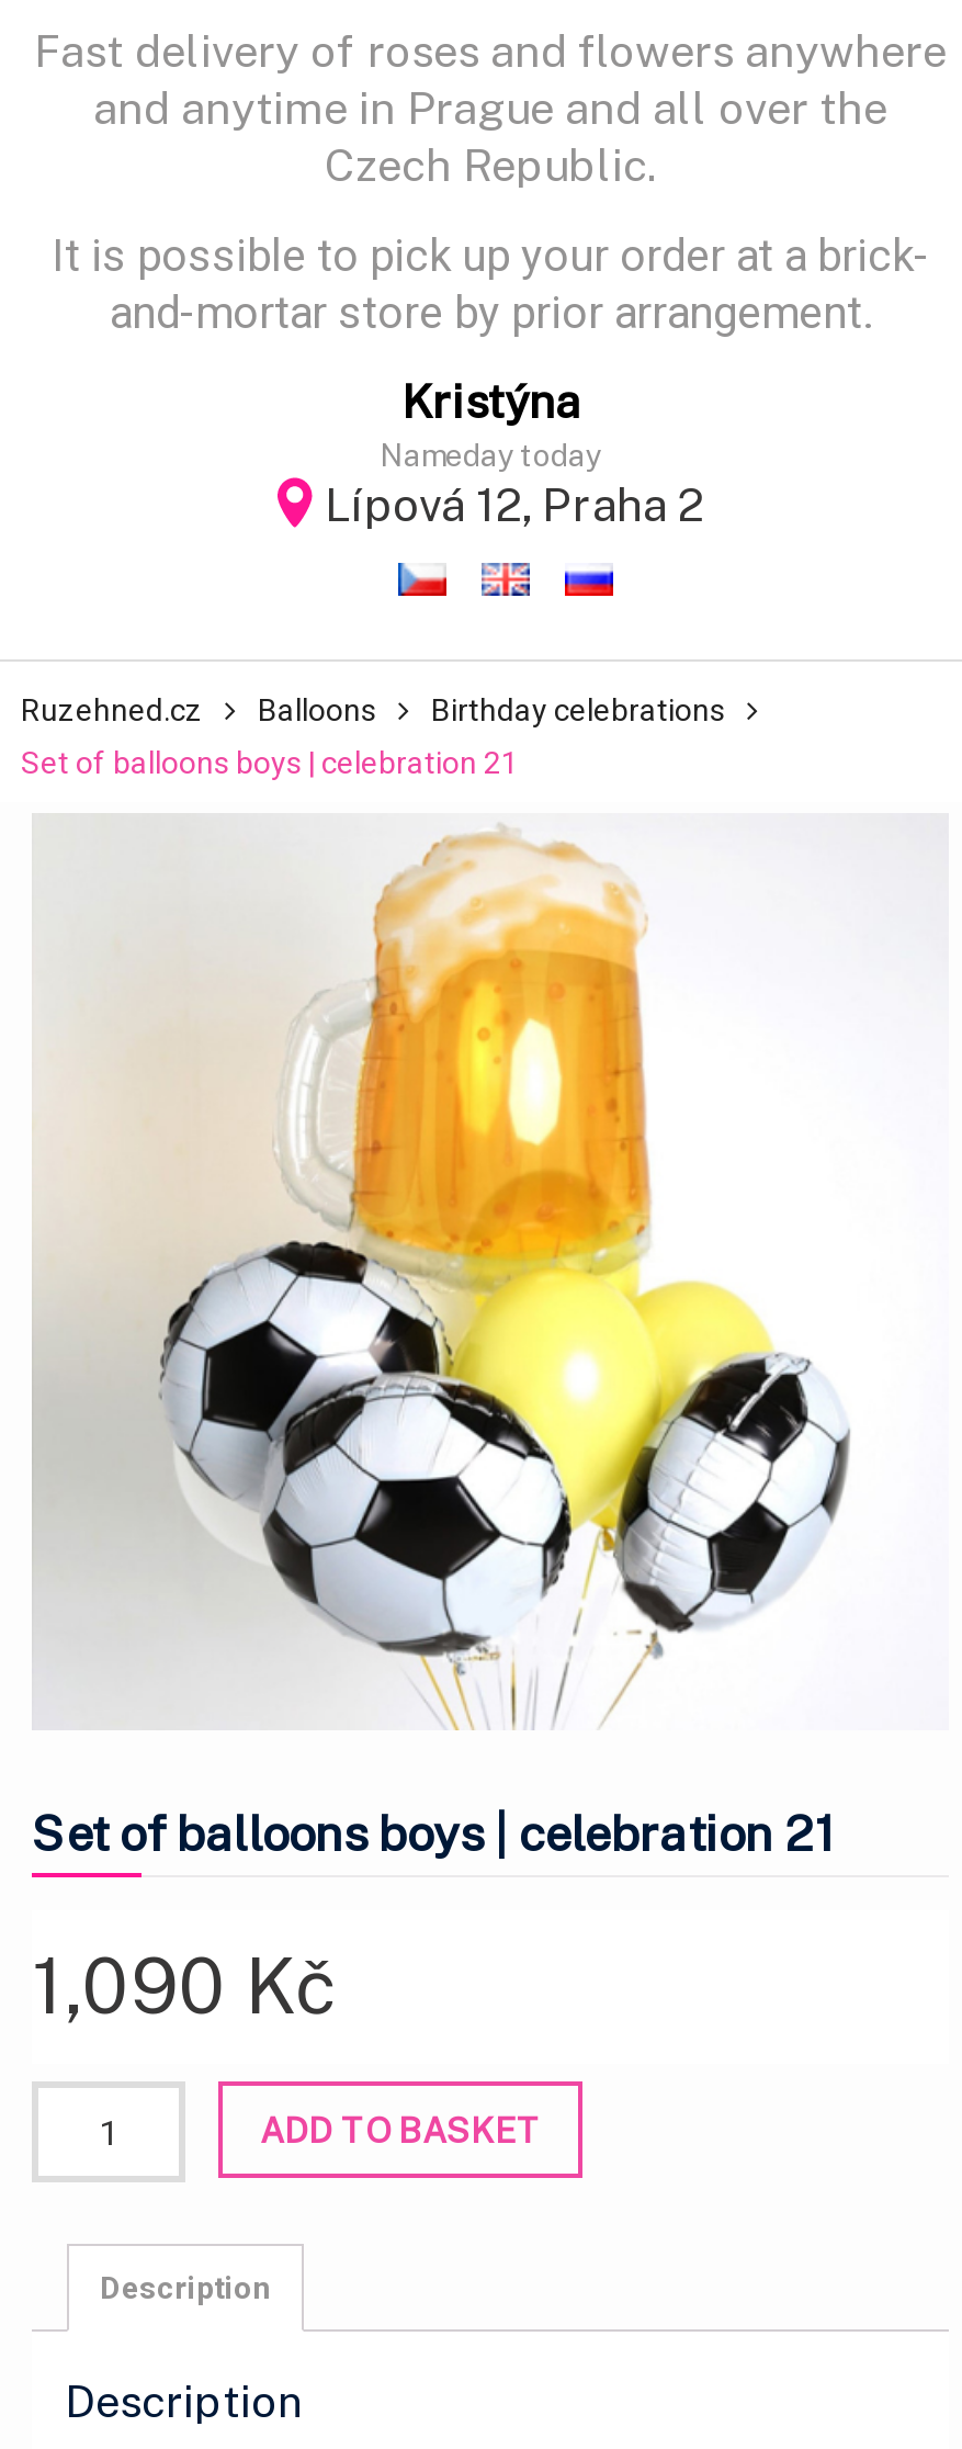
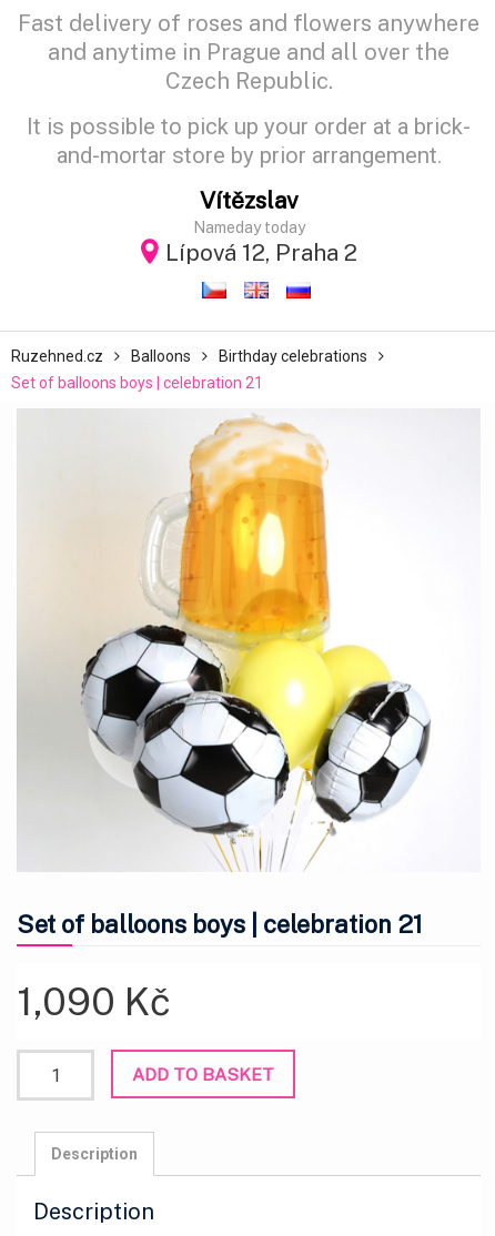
- Kristýna
+ Vítězslav
